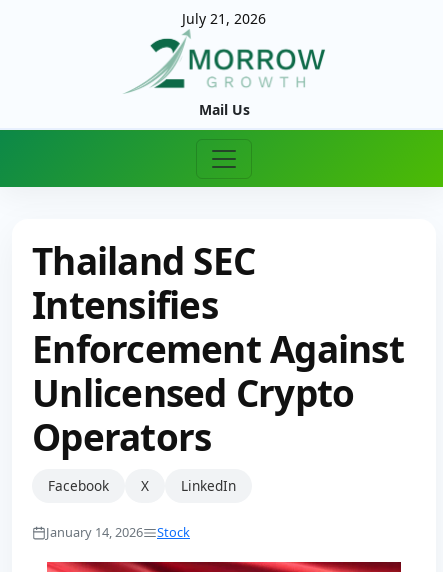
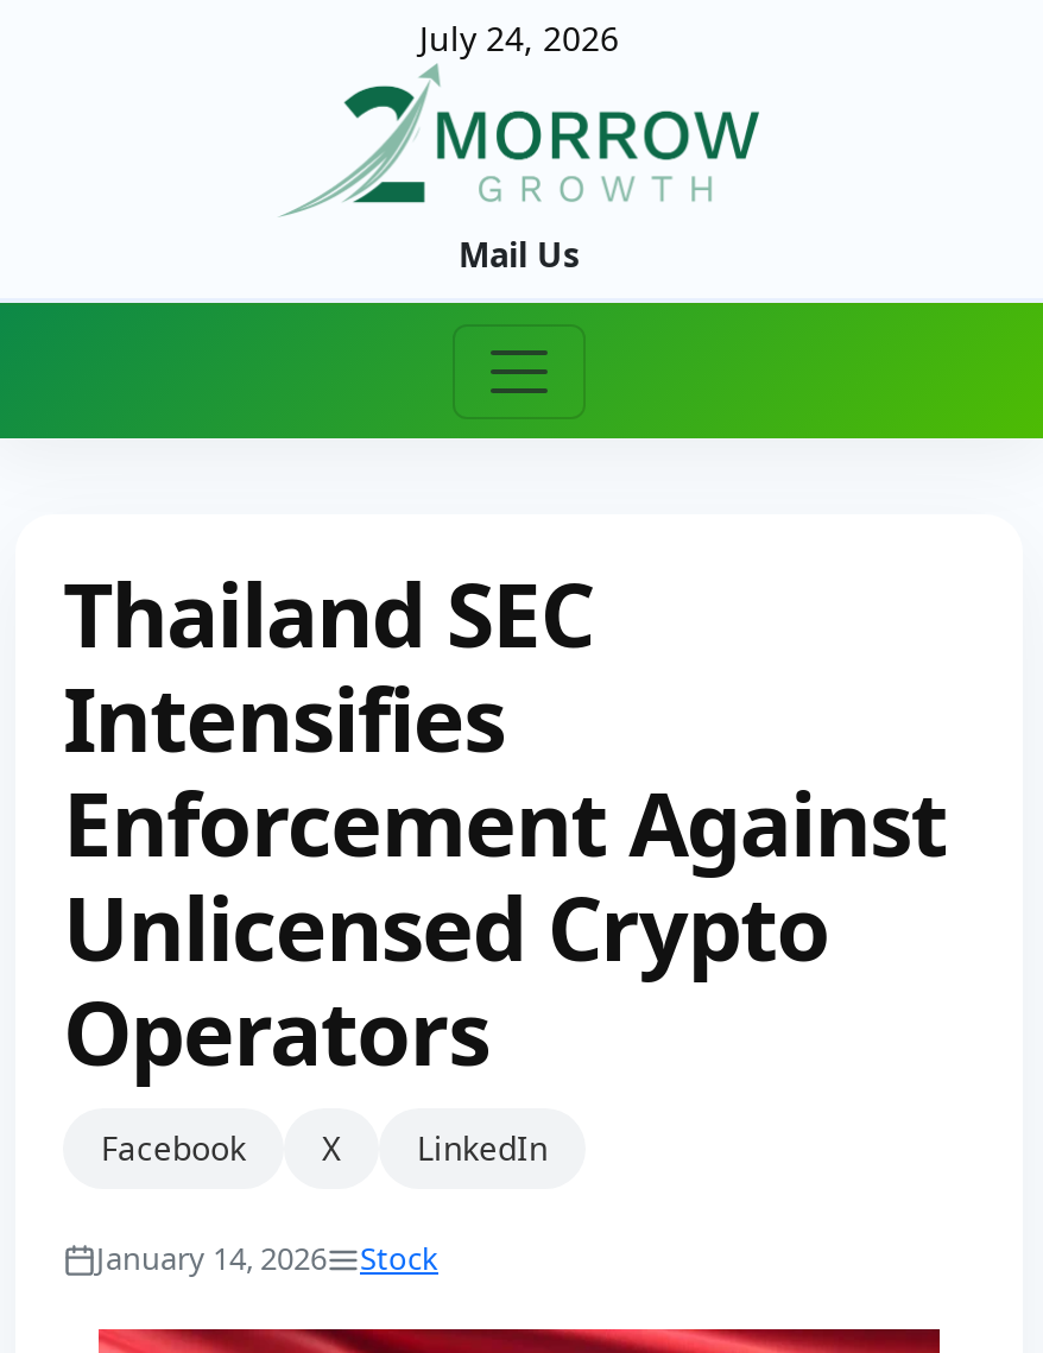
- July 21, 2026
+ July 24, 2026
